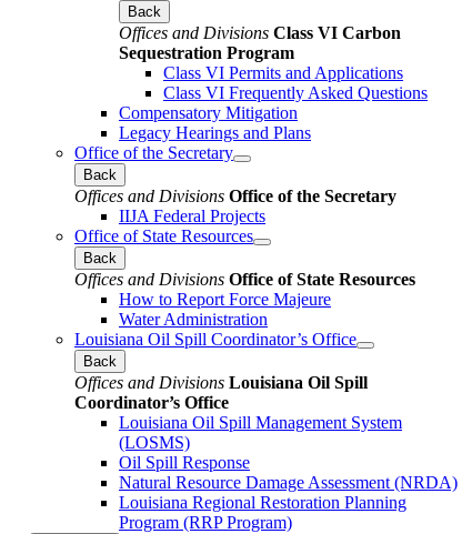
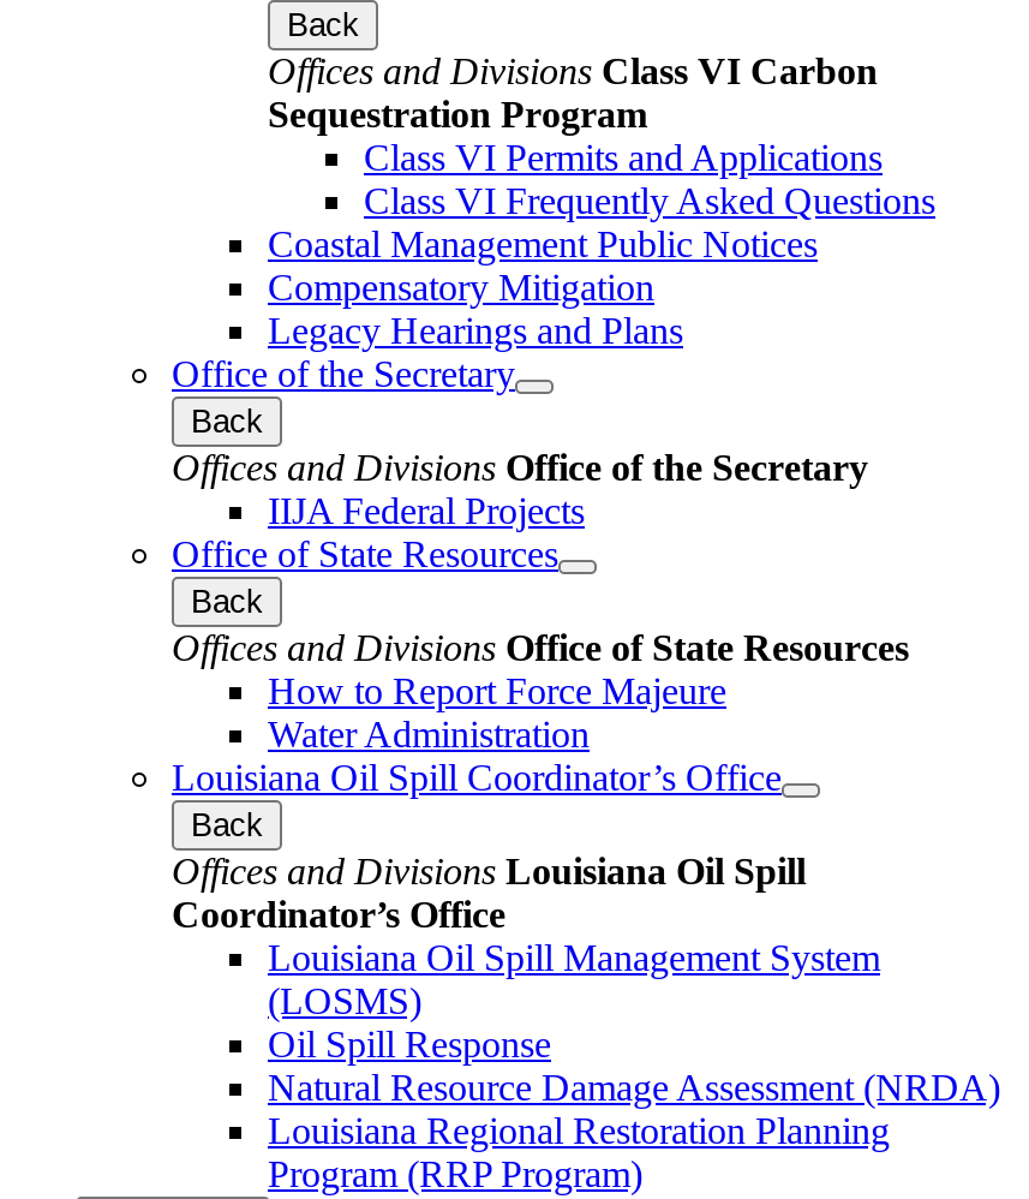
+ Coastal Management Public Notices
